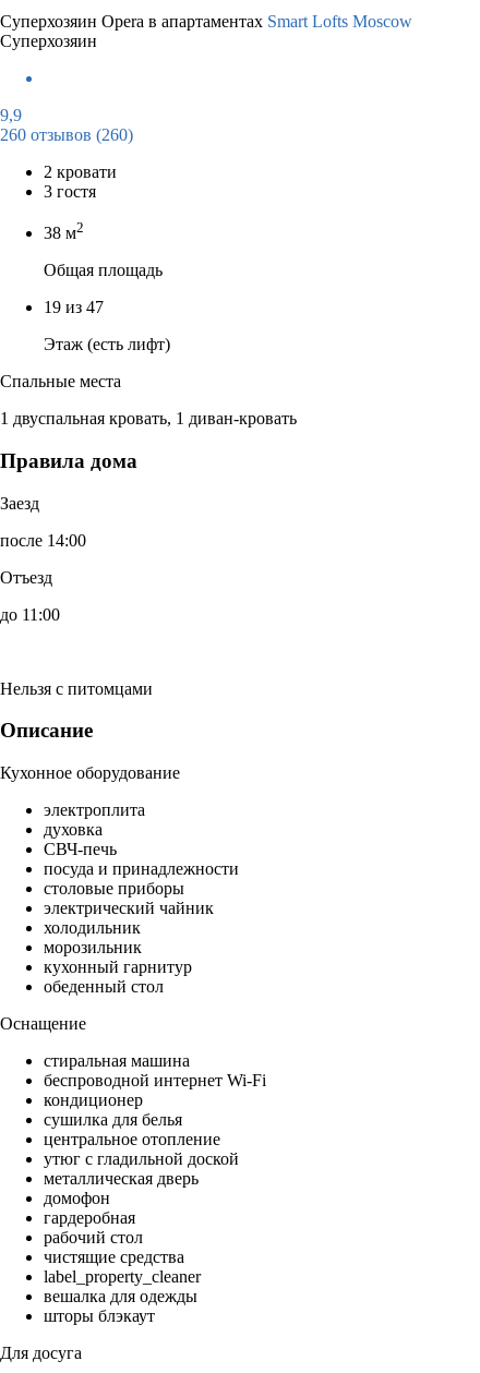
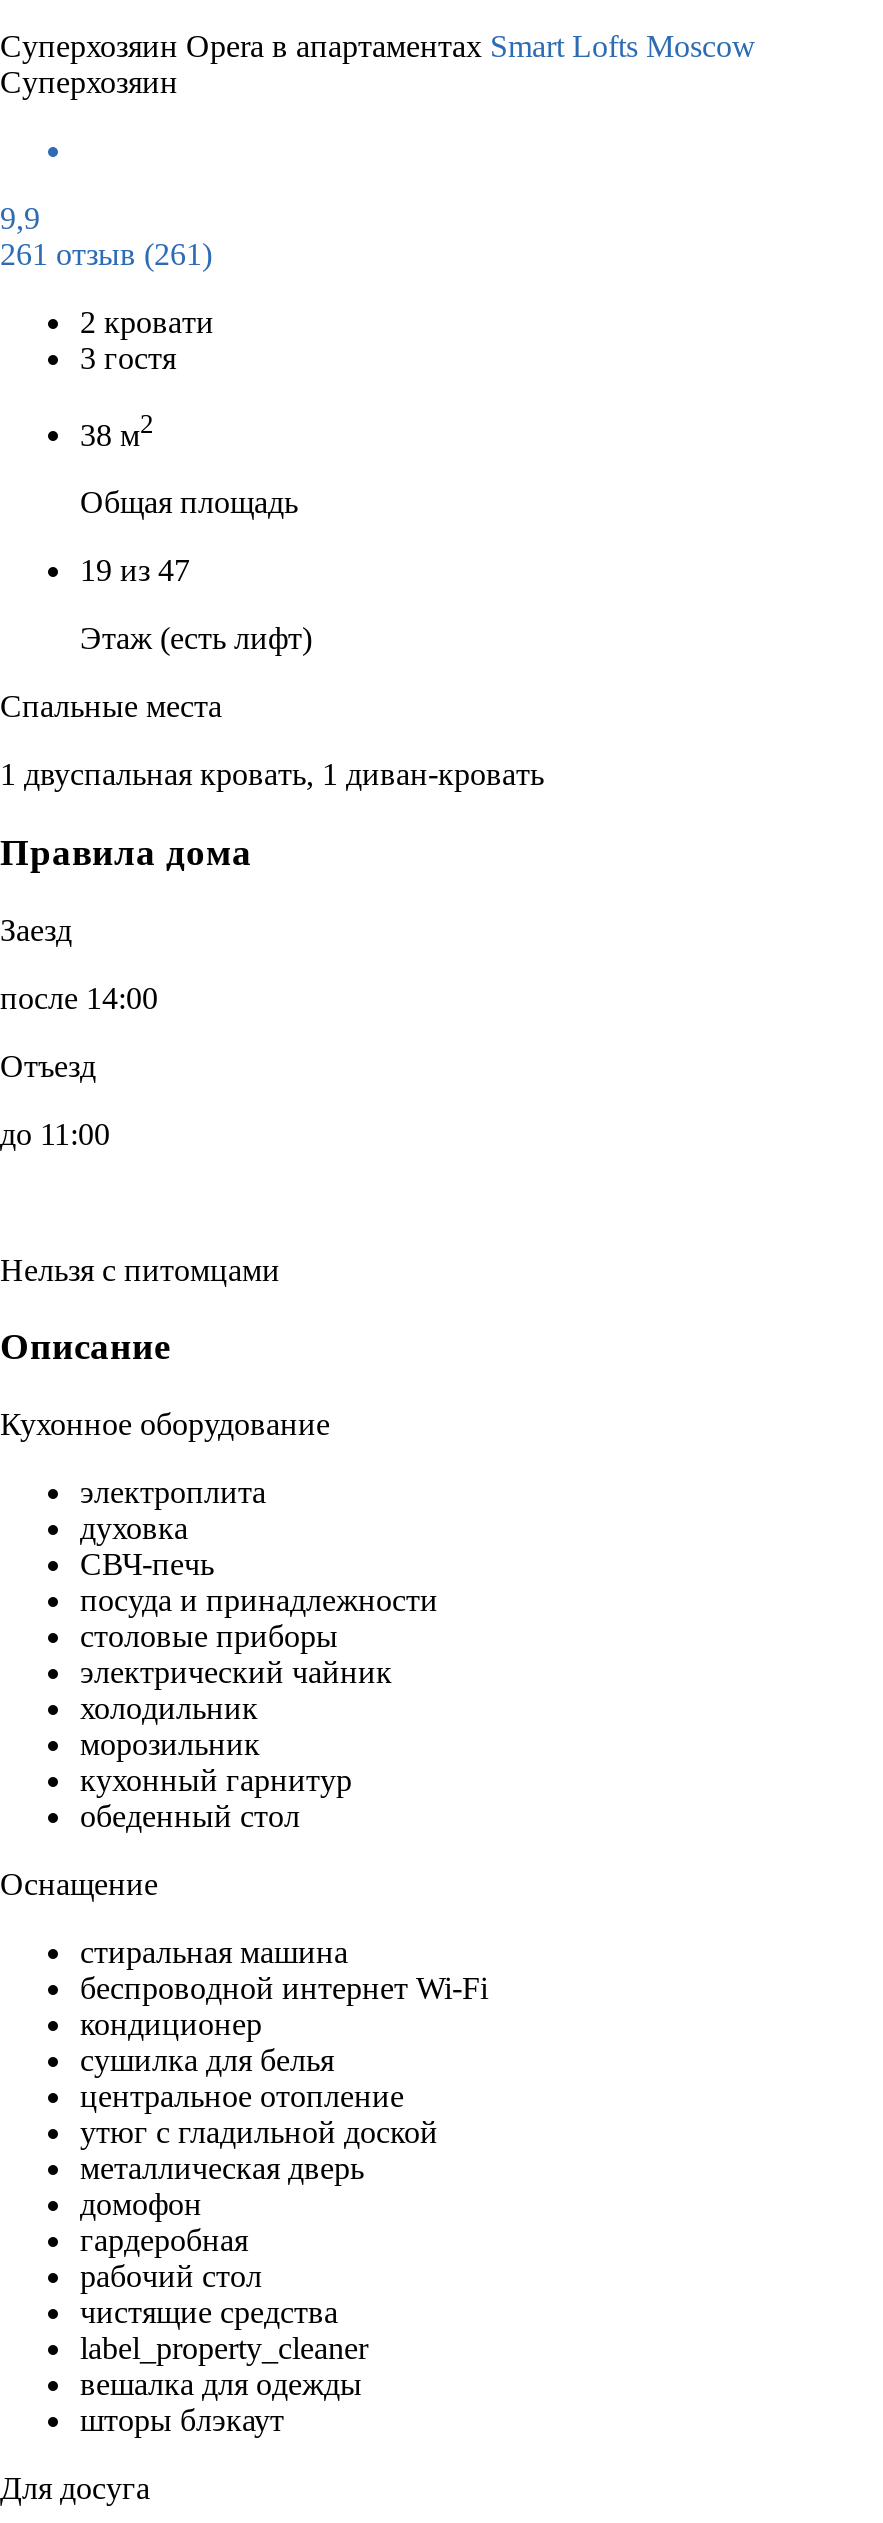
- 260 отзывов (260)
+ 261 отзыв (261)
